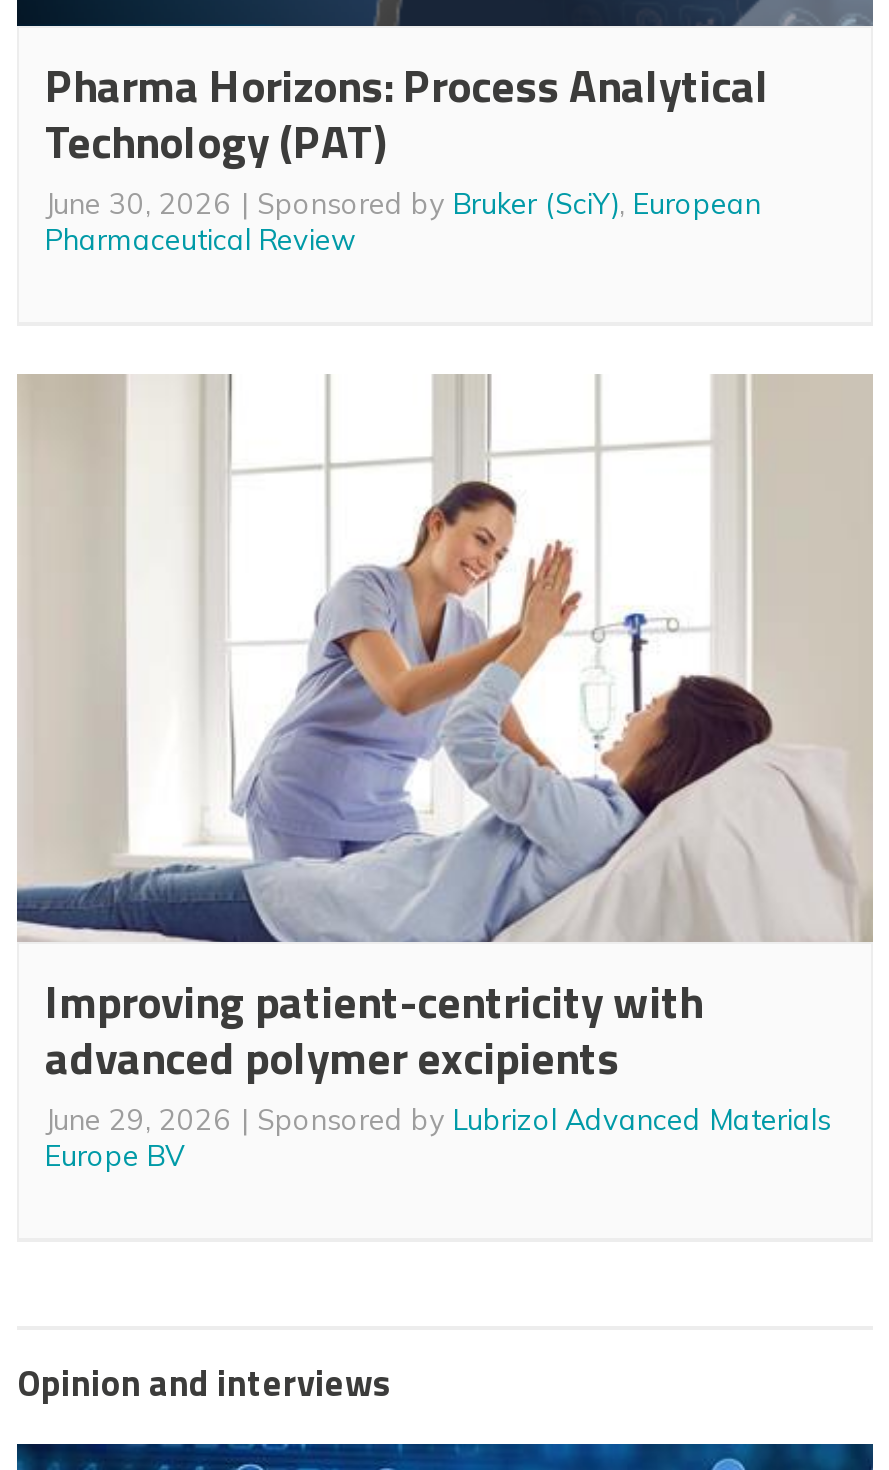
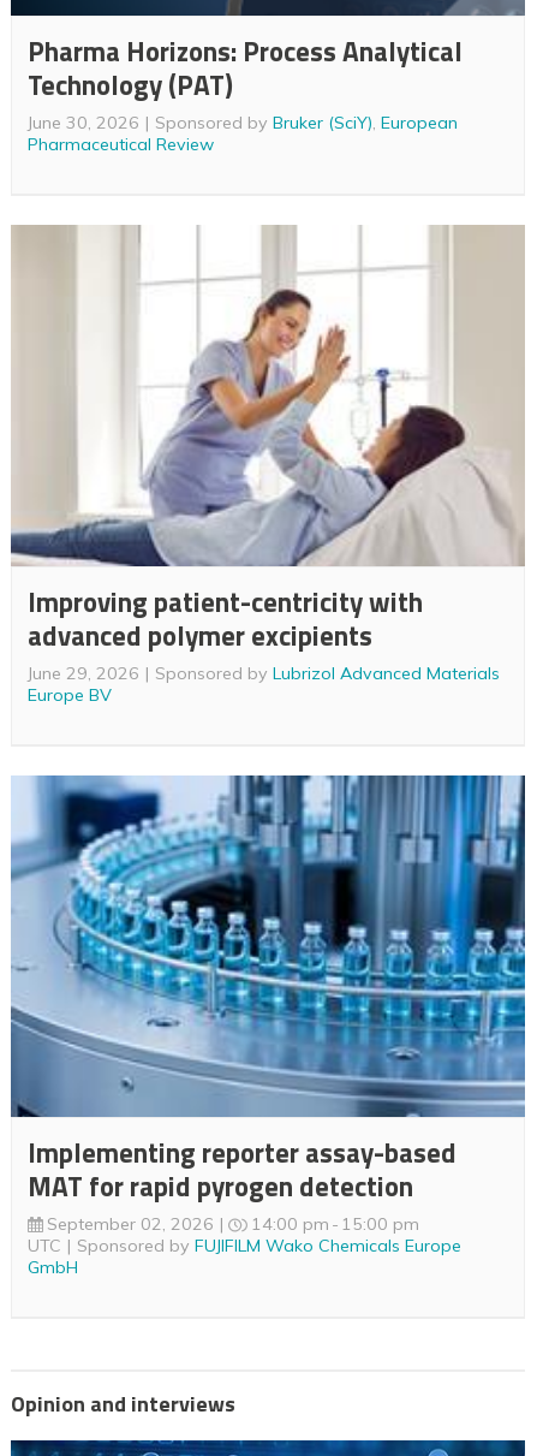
+ [image]
+ Implementing reporter assay-based
+ MAT for rapid pyrogen detection
+ September 02, 2026
+ 14:00 pm 15:00 pm
+ UTC
+ Sponsored by FUJIFILM Wako Chemicals Europe
+ GmbH
